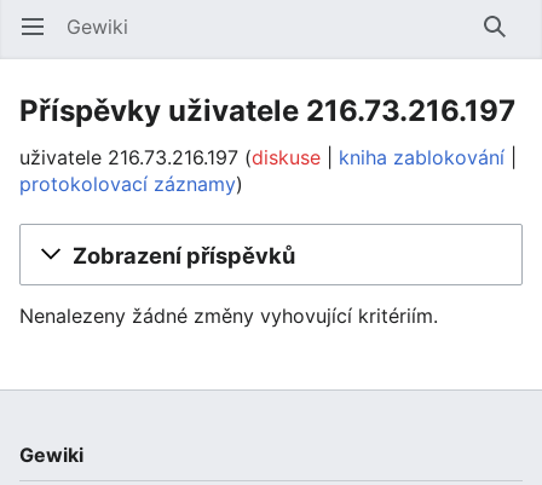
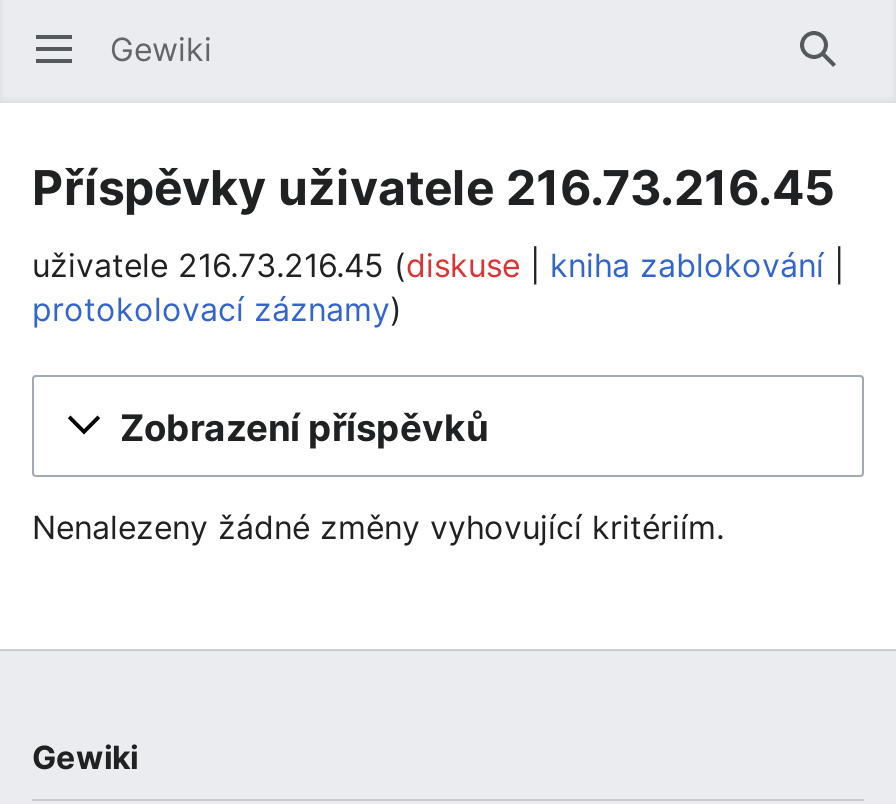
- Příspěvky uživatele 216.73.216.197
+ Příspěvky uživatele 216.73.216.45

- uživatele 216.73.216.197 diskuse
+ uživatele 216.73.216.45 diskuse
